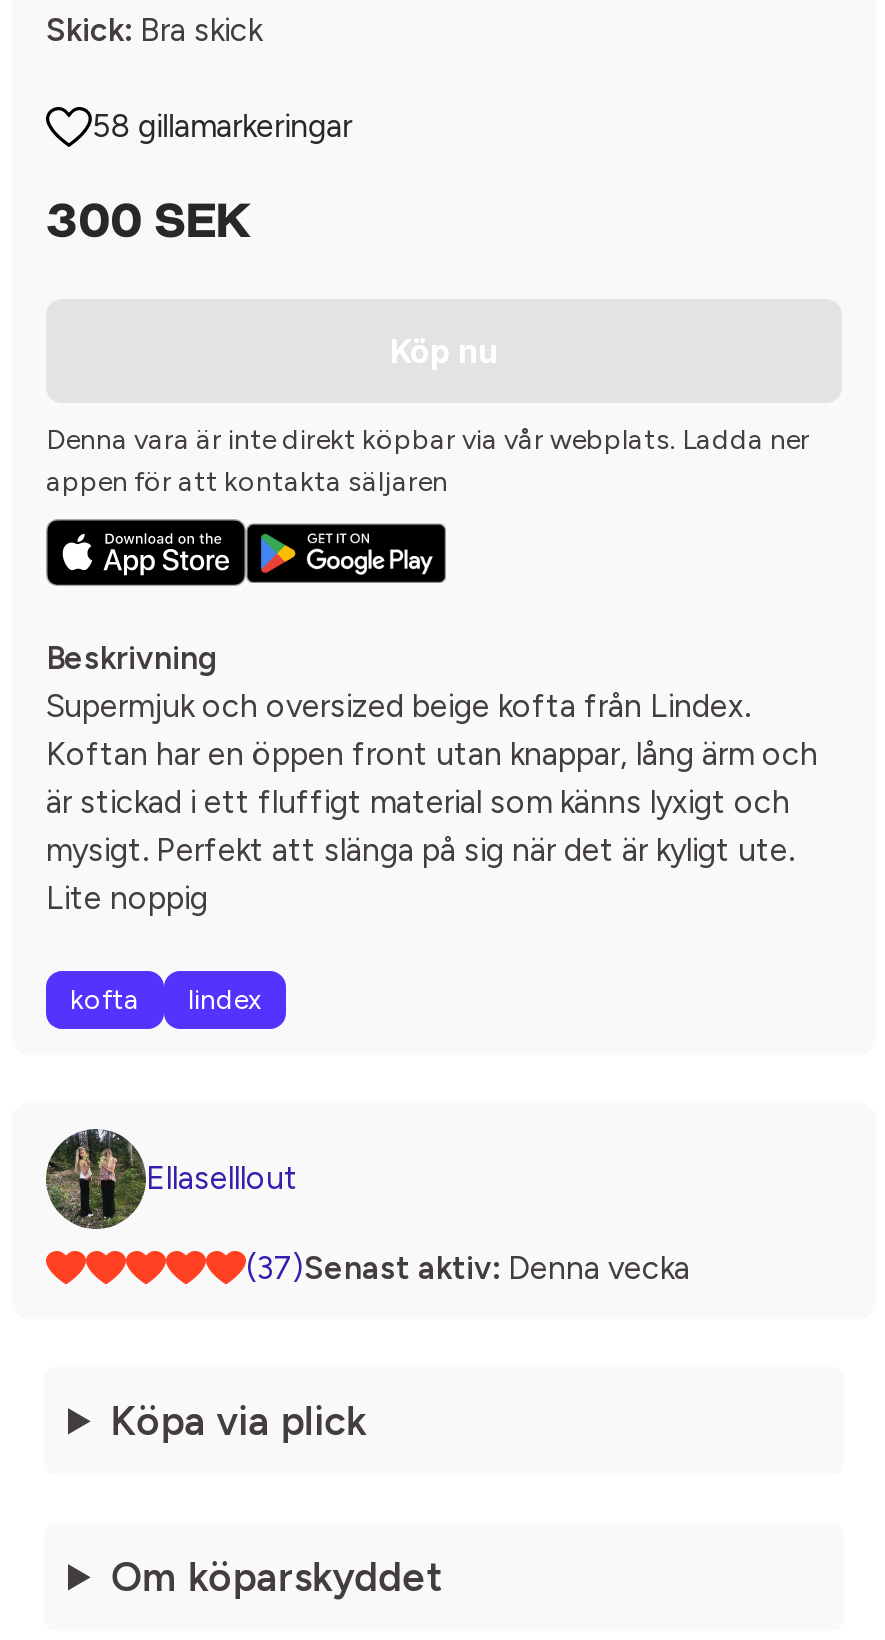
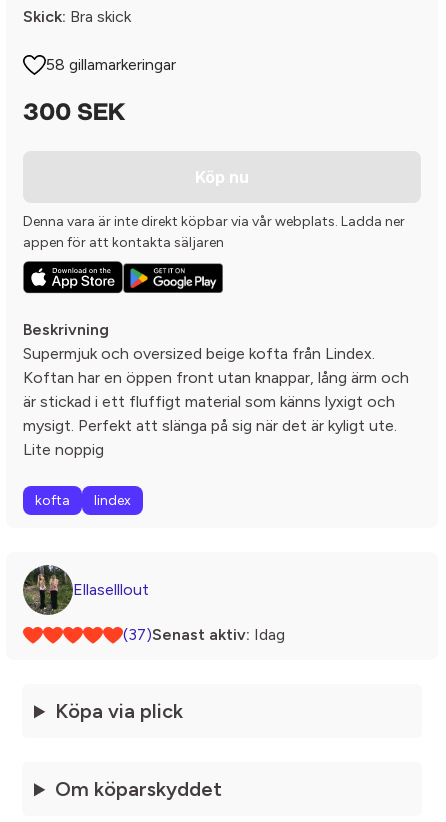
- (37)Senast aktiv: Denna vecka
+ (37)Senast aktiv: Idag
